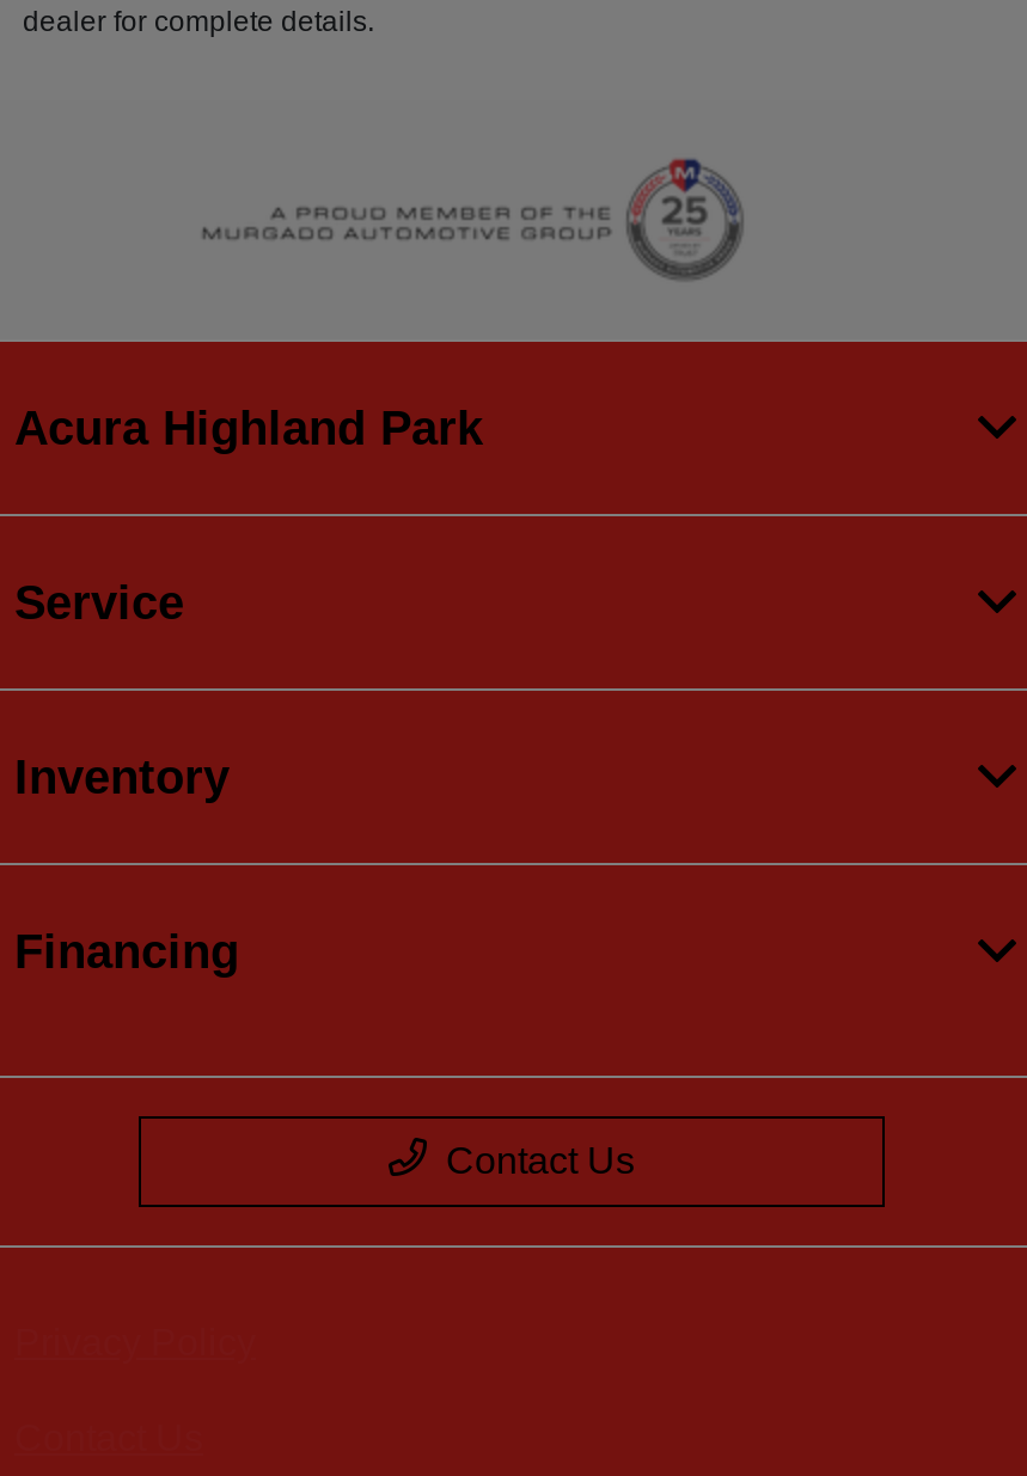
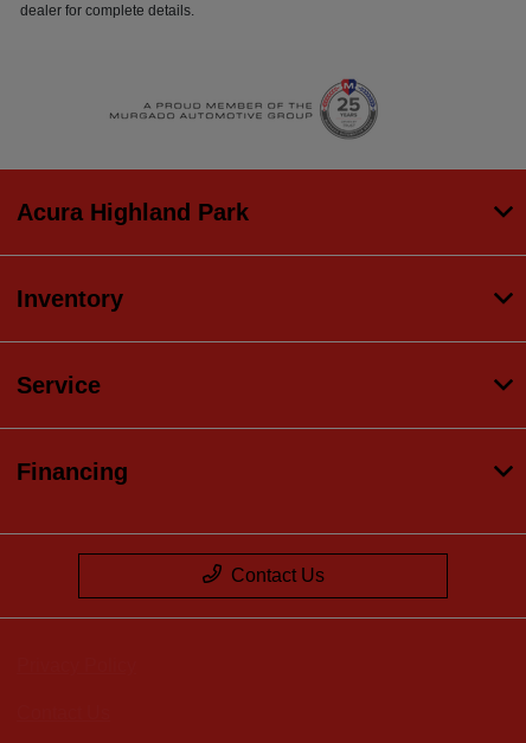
moved down: Service

moved up: Inventory
